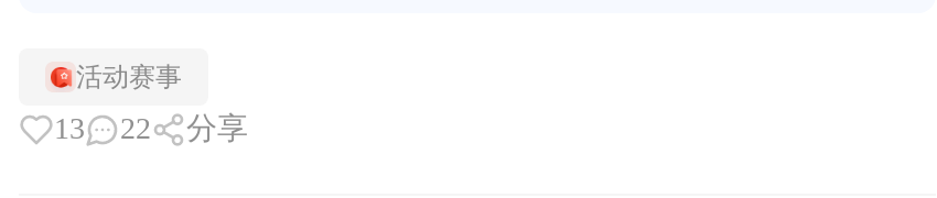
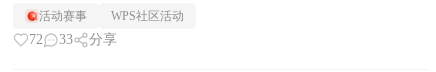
- 13
- 22
+ WPS社区活动
+ 72
+ 33
